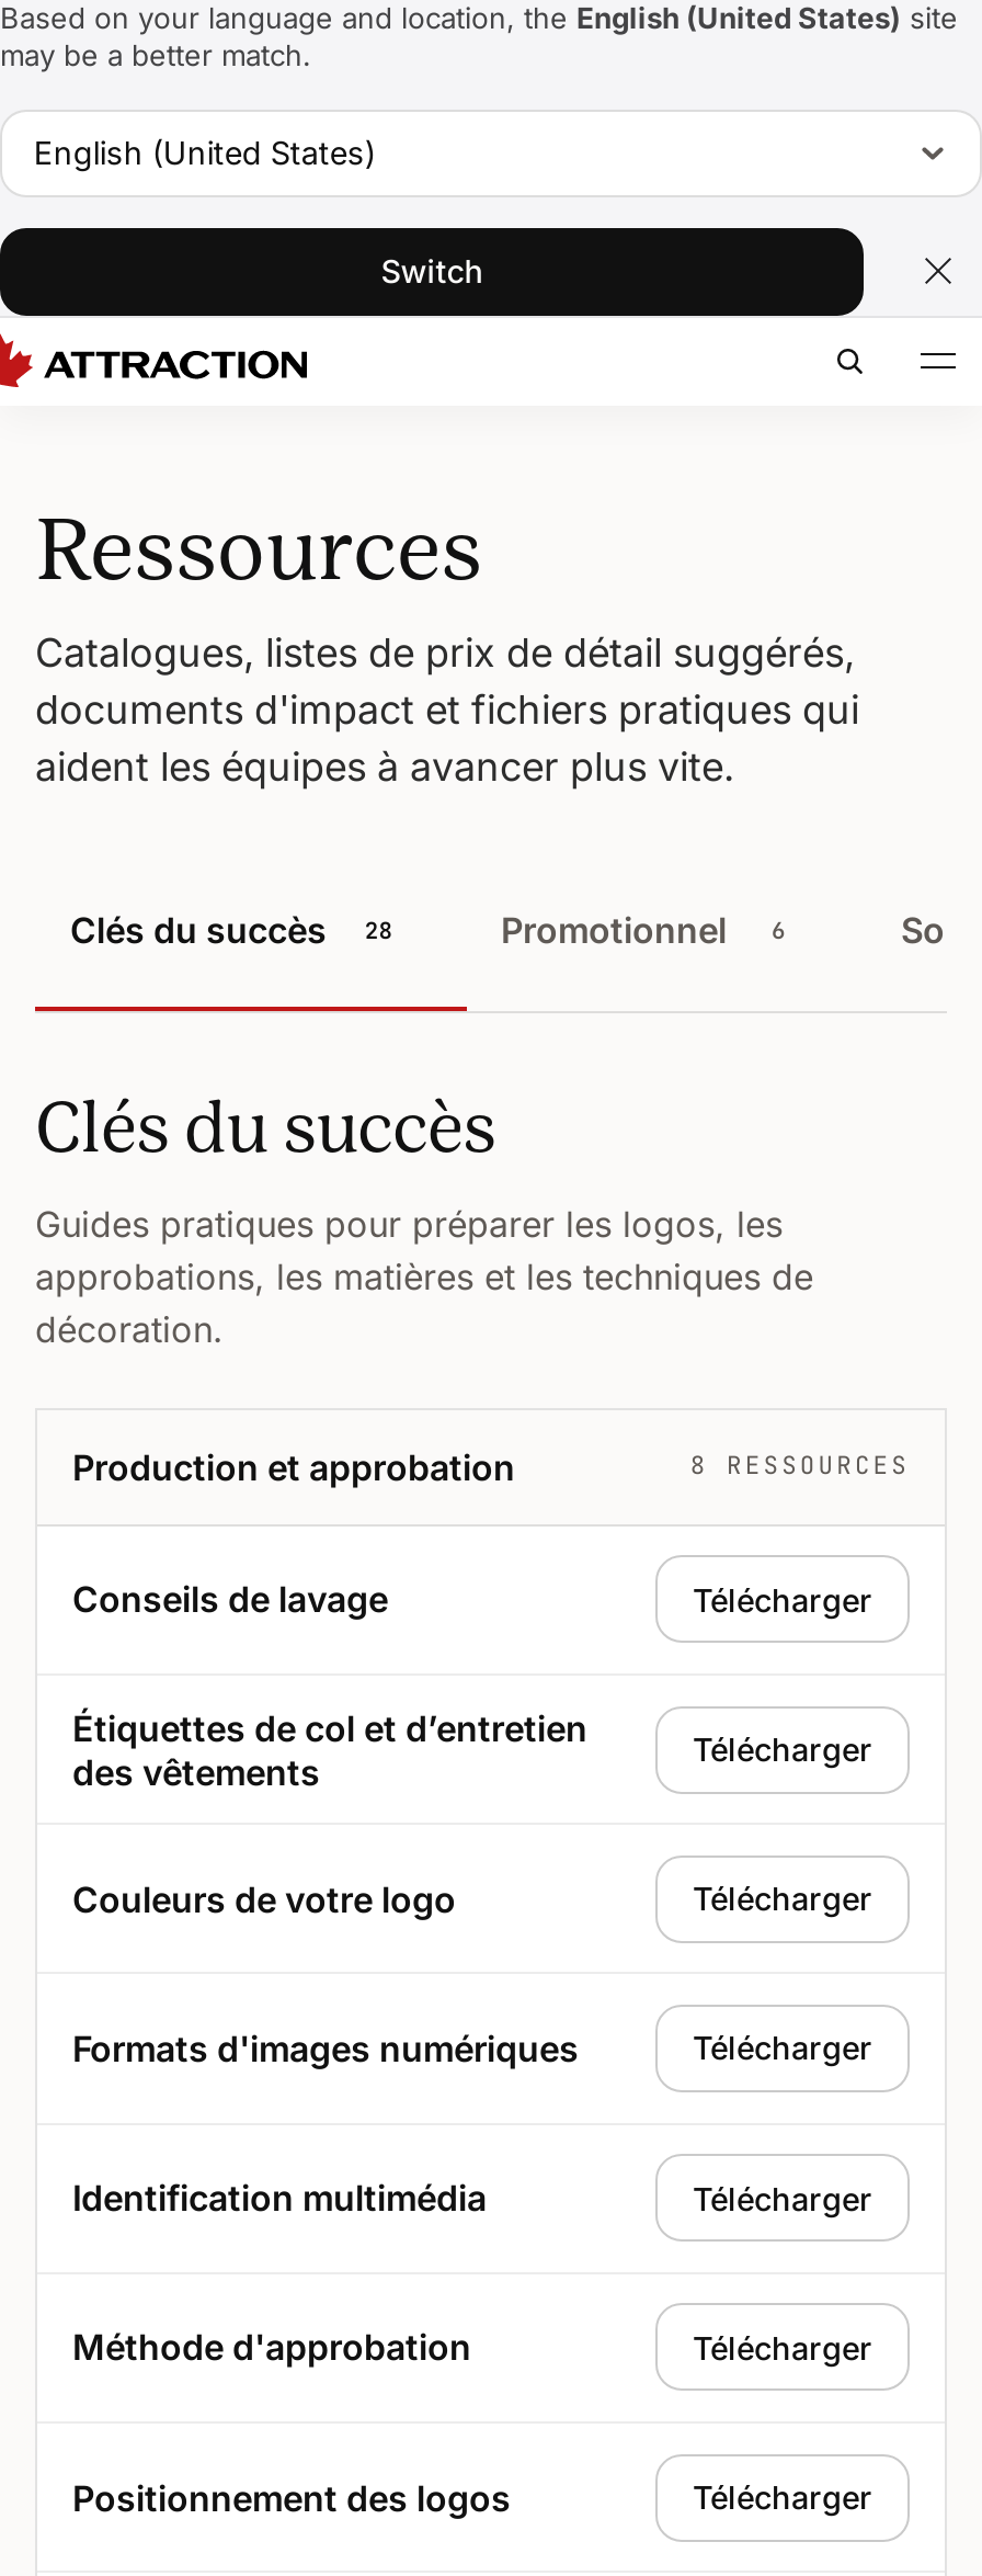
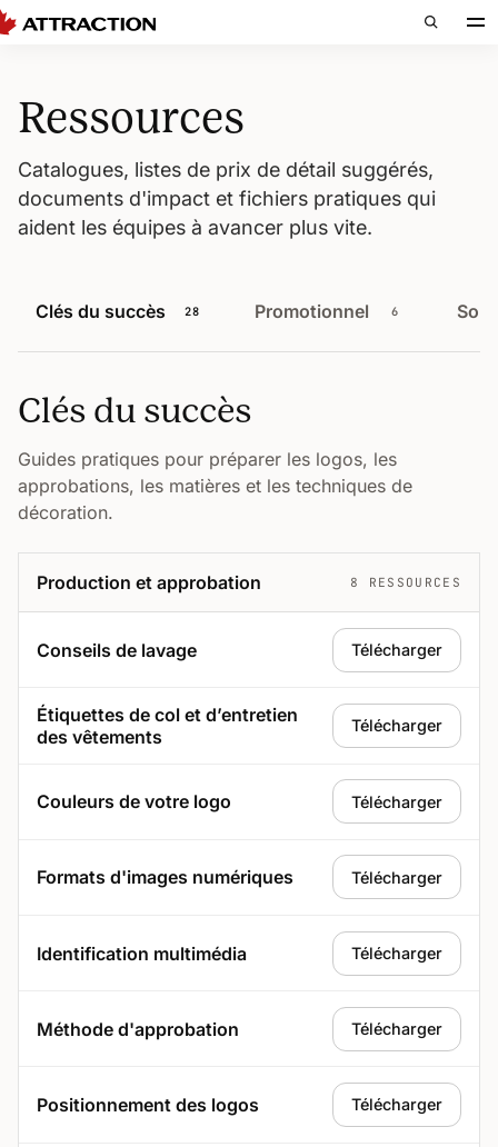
- Based on your language and location, the English (United States) site
- may be a better match.
- English (United States)
- Switch
